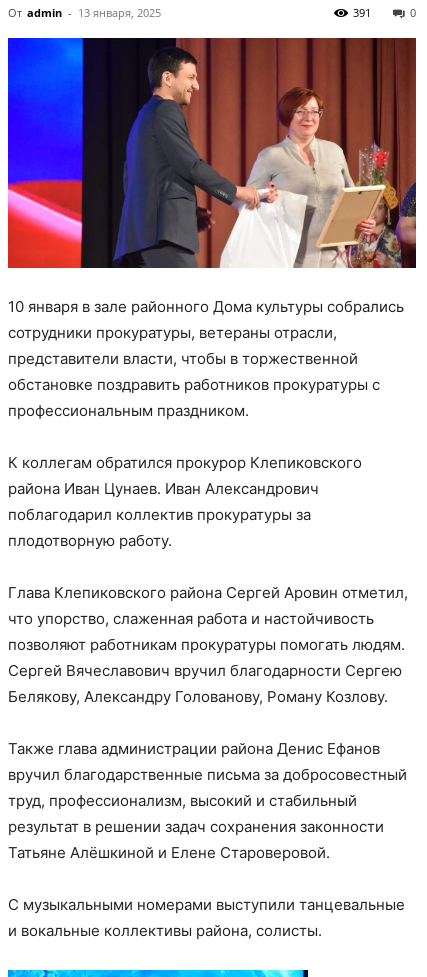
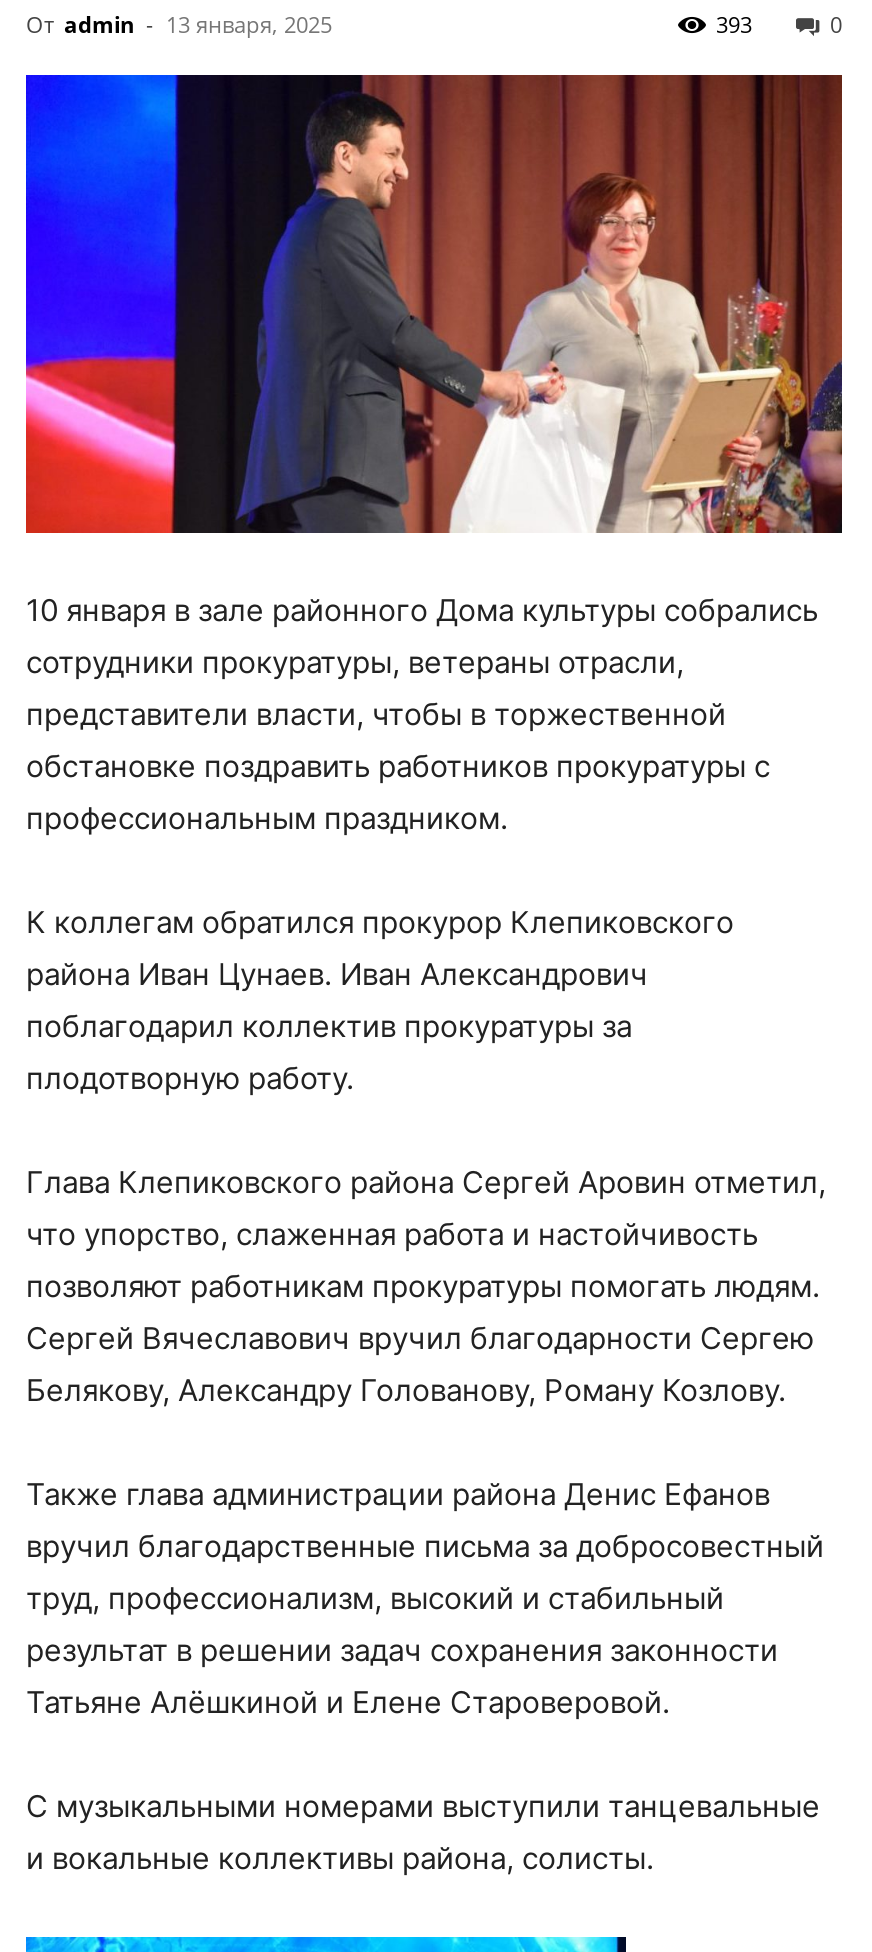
- 391
+ 393
